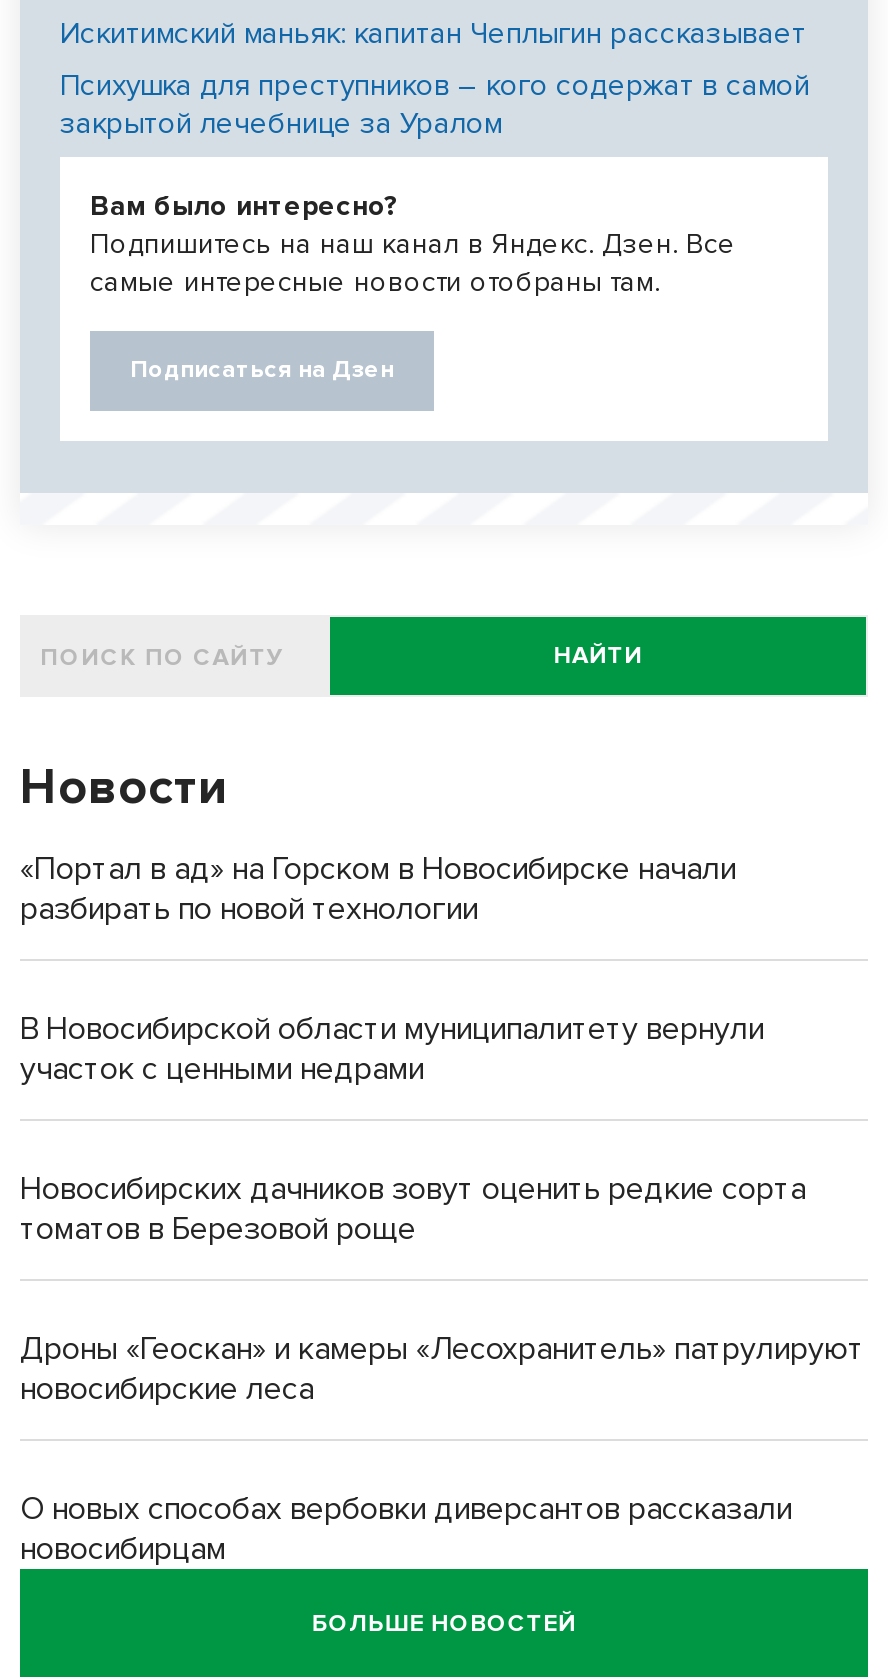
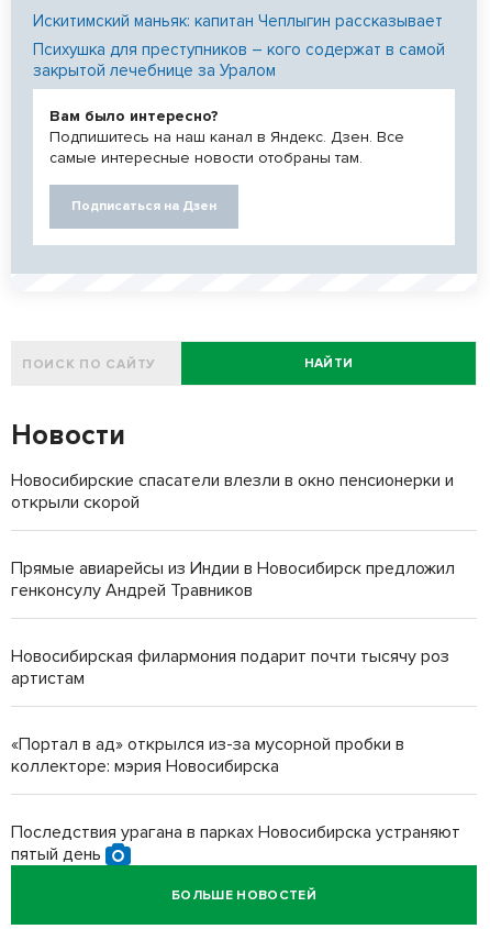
- «Портал в ад» на Горском в Новосибирске начали
- разбирать по новой технологии
+ Новосибирские спасатели влезли в окно пенсионерки и
+ открыли скорой

- В Новосибирской области муниципалитету вернули
- участок с ценными недрами
+ Прямые авиарейсы из Индии в Новосибирск предложил
+ генконсулу Андрей Травников

- Новосибирских дачников зовут оценить редкие сорта
- томатов в Березовой роще
+ Новосибирская филармония подарит почти тысячу роз
+ артистам

- Дроны «Геоскан» и камеры «Лесохранитель» патрулируют
- новосибирские леса
+ «Портал в ад» открылся из-за мусорной пробки в
+ коллекторе: мэрия Новосибирска

- О новых способах вербовки диверсантов рассказали
- новосибирцам
+ Последствия урагана в парках Новосибирска устраняют
+ пятый день
